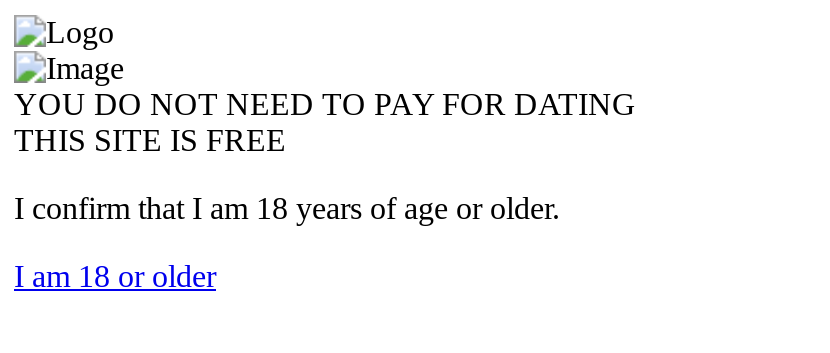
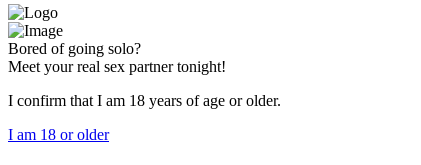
- YOU DO NOT NEED TO PAY FOR DATING
- THIS SITE IS FREE
+ Bored of going solo?
+ Meet your real sex partner tonight!
